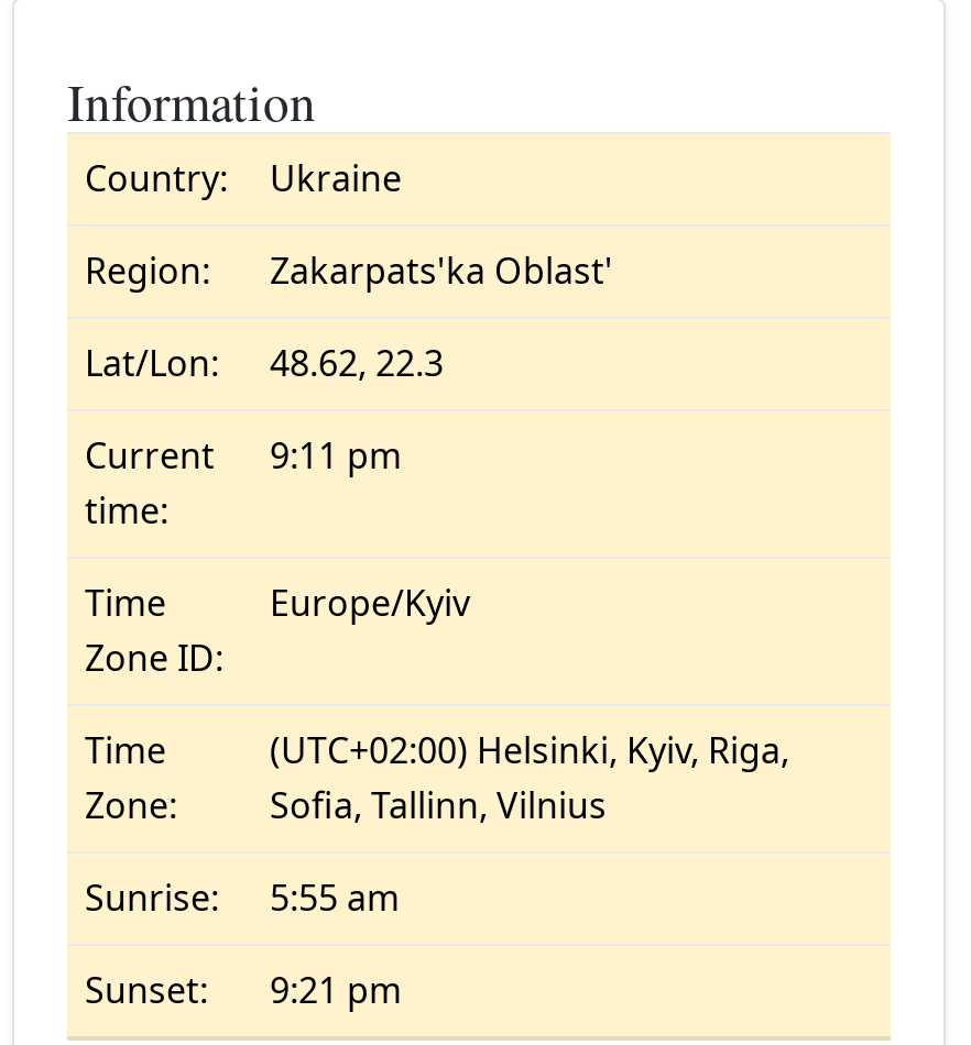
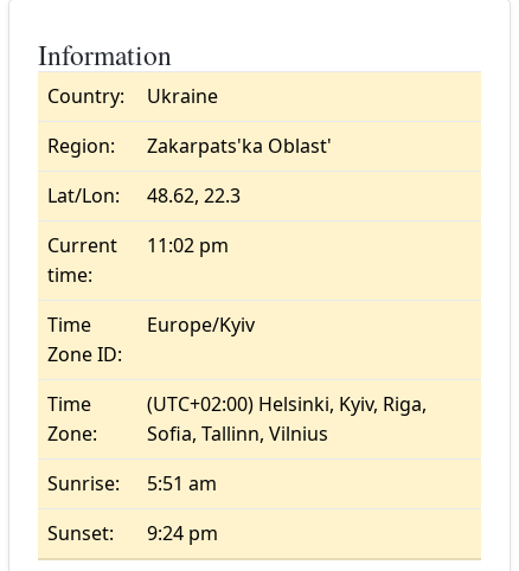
- Current 9:11 pm
+ Current 11:02 pm

- Sunrise: 5:55 am
+ Sunrise: 5:51 am

- Sunset: 9:21 pm
+ Sunset: 9:24 pm
